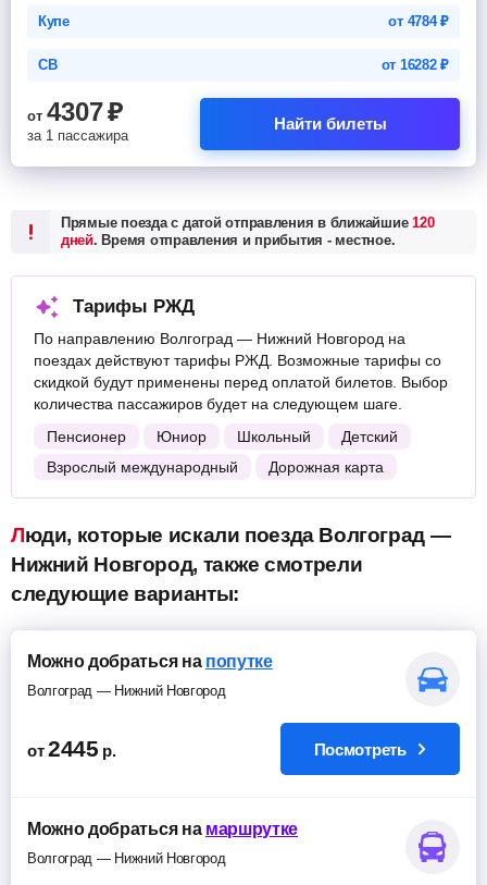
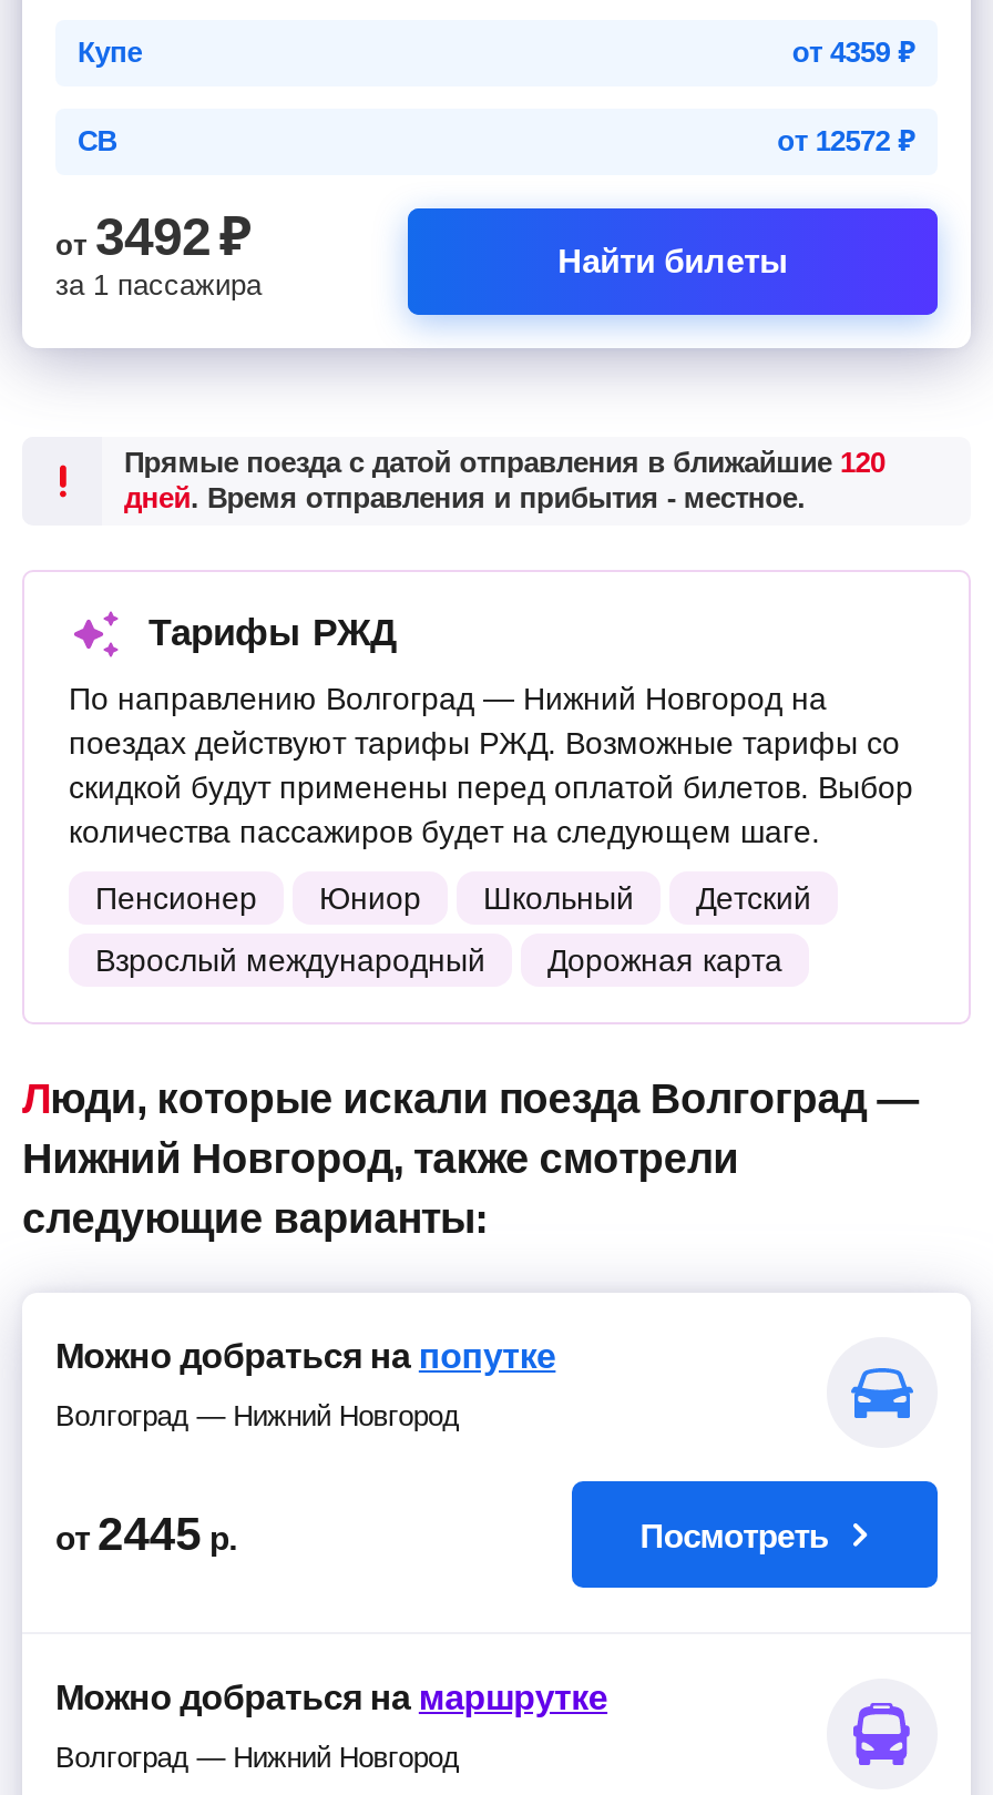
- от 4784 ₽
+ от 4359 ₽

- от 16282 ₽
+ от 12572 ₽

- от4307 ₽
+ от3492 ₽
